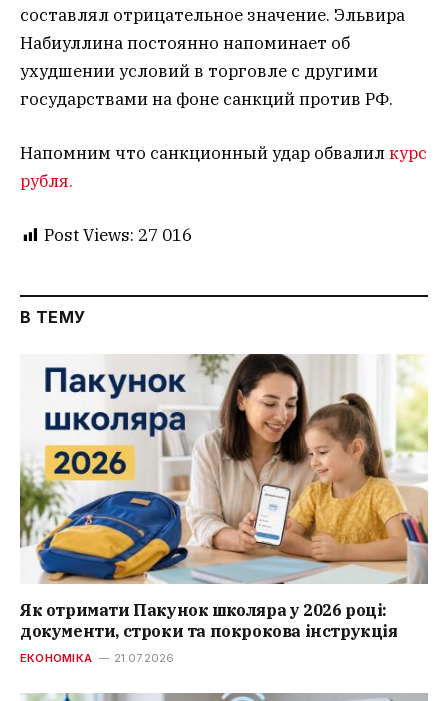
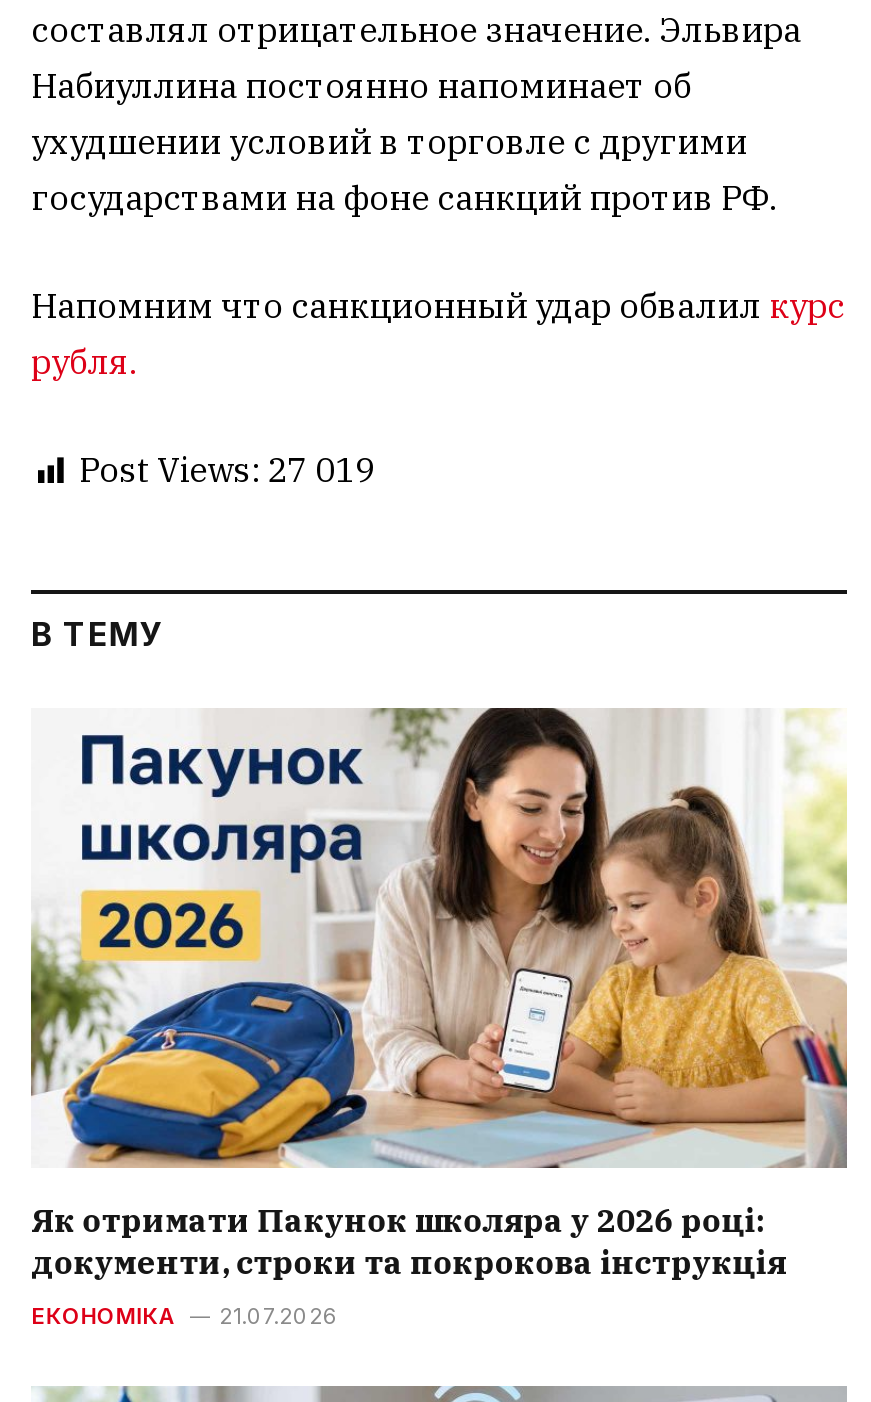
- Post Views: 27 016
+ Post Views: 27 019
